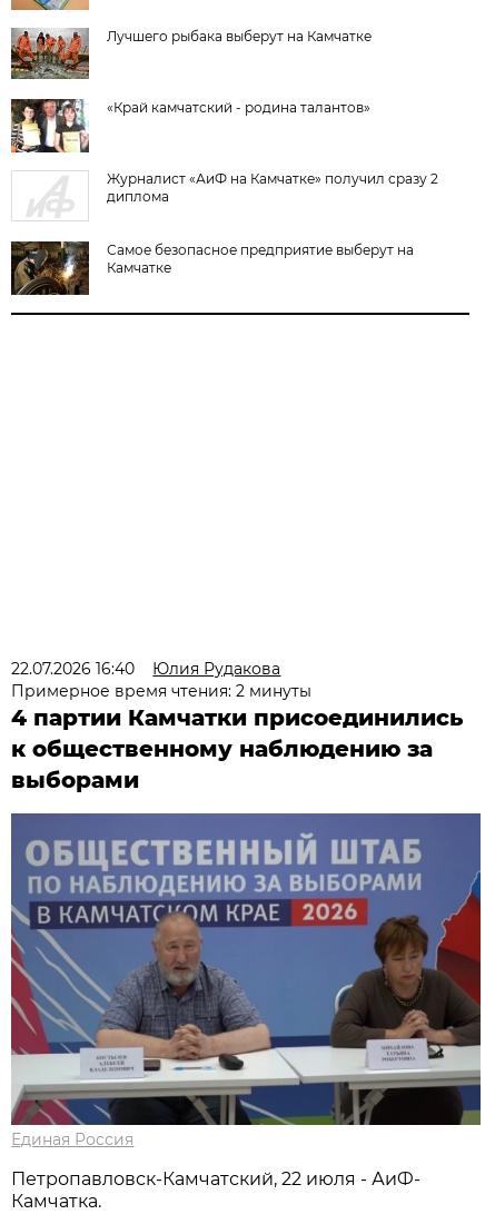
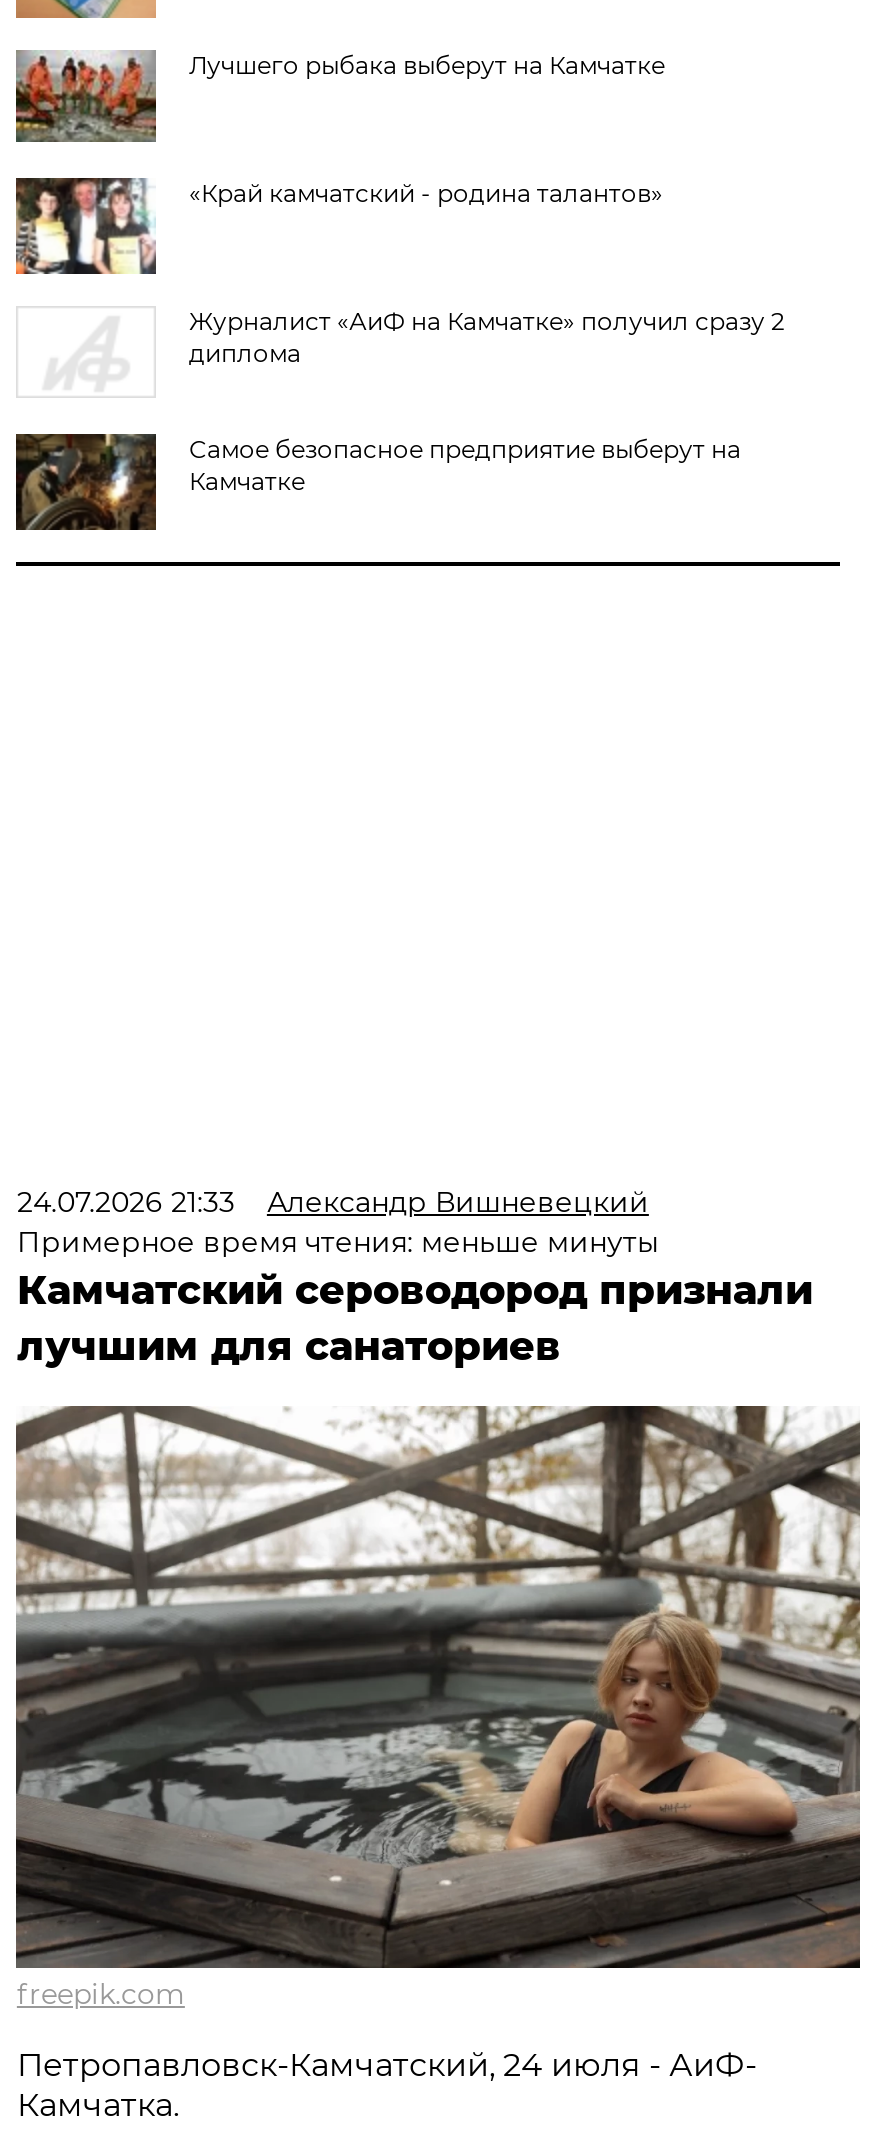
- 22.07.2026 16:40
- Юлия Рудакова
- Примерное время чтения: 2 минуты
- 4 партии Камчатки присоединились
- к общественному наблюдению за
- выборами
+ 24.07.2026 21:33
+ Александр Вишневецкий
+ Примерное время чтения: меньше минуты
+ Камчатский сероводород признали
+ лучшим для санаториев

- [image]
- Единая Россия
+ [image]
+ freepik.com

- Петропавловск-Камчатский, 22 июля - АиФ-
+ Петропавловск-Камчатский, 24 июля - АиФ-
